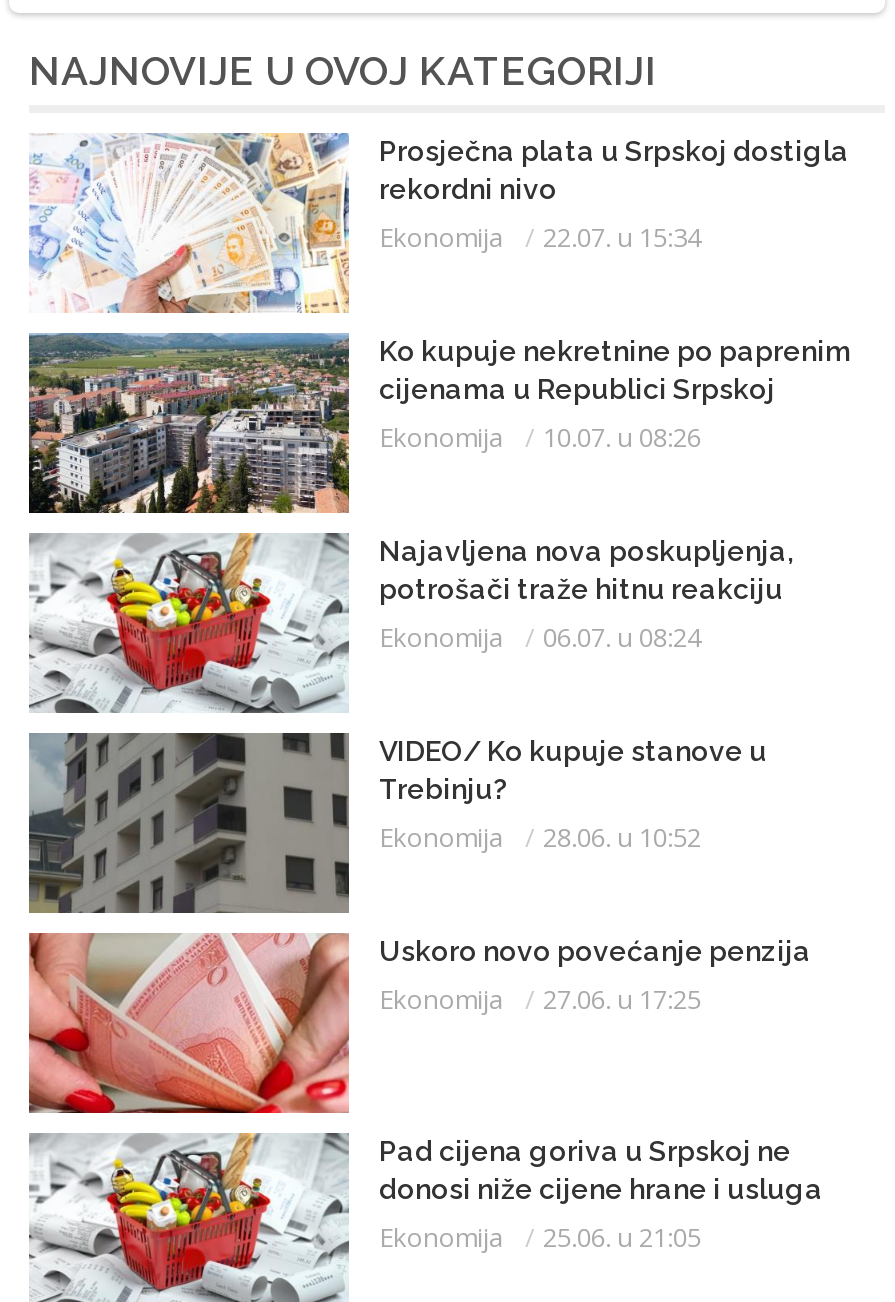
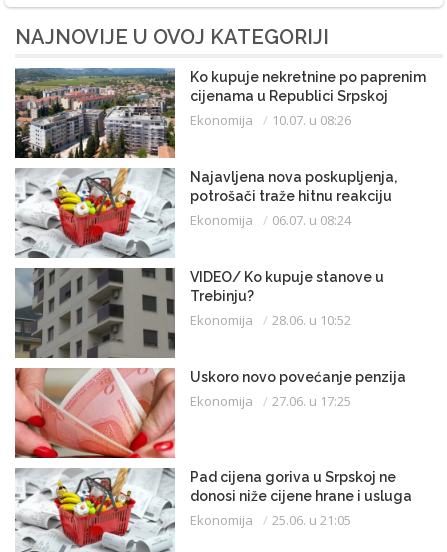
- [image]
- Prosječna plata u Srpskoj dostigla
- rekordni nivo
- Ekonomija
- 22.07. u 15:34
